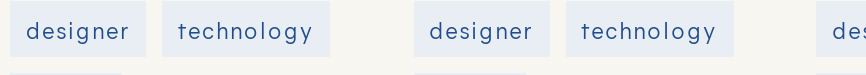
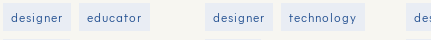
- technology
+ educator
